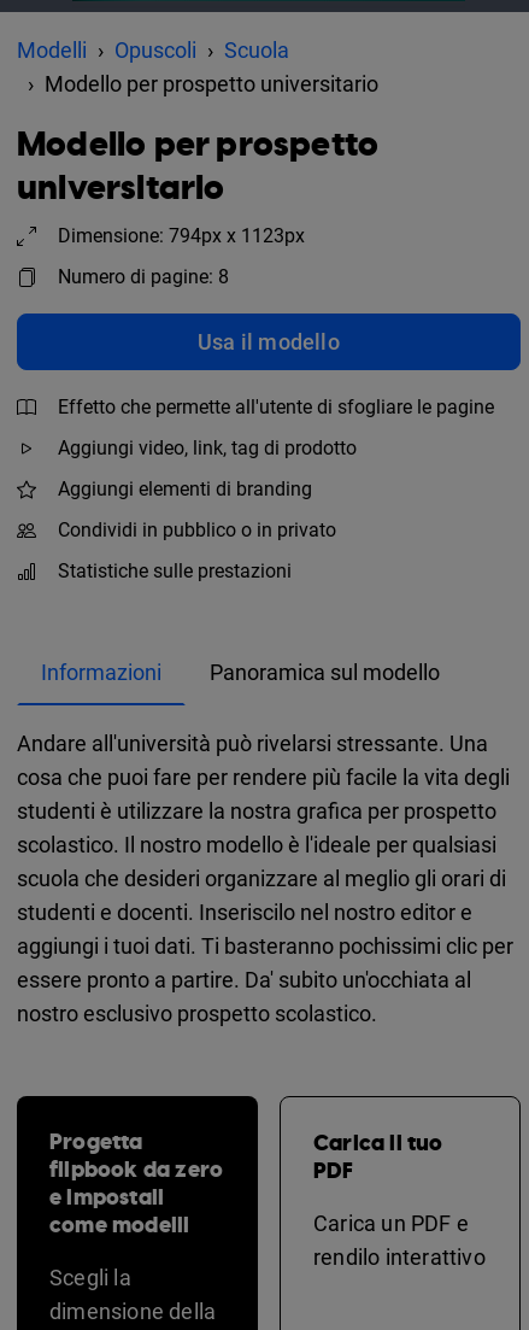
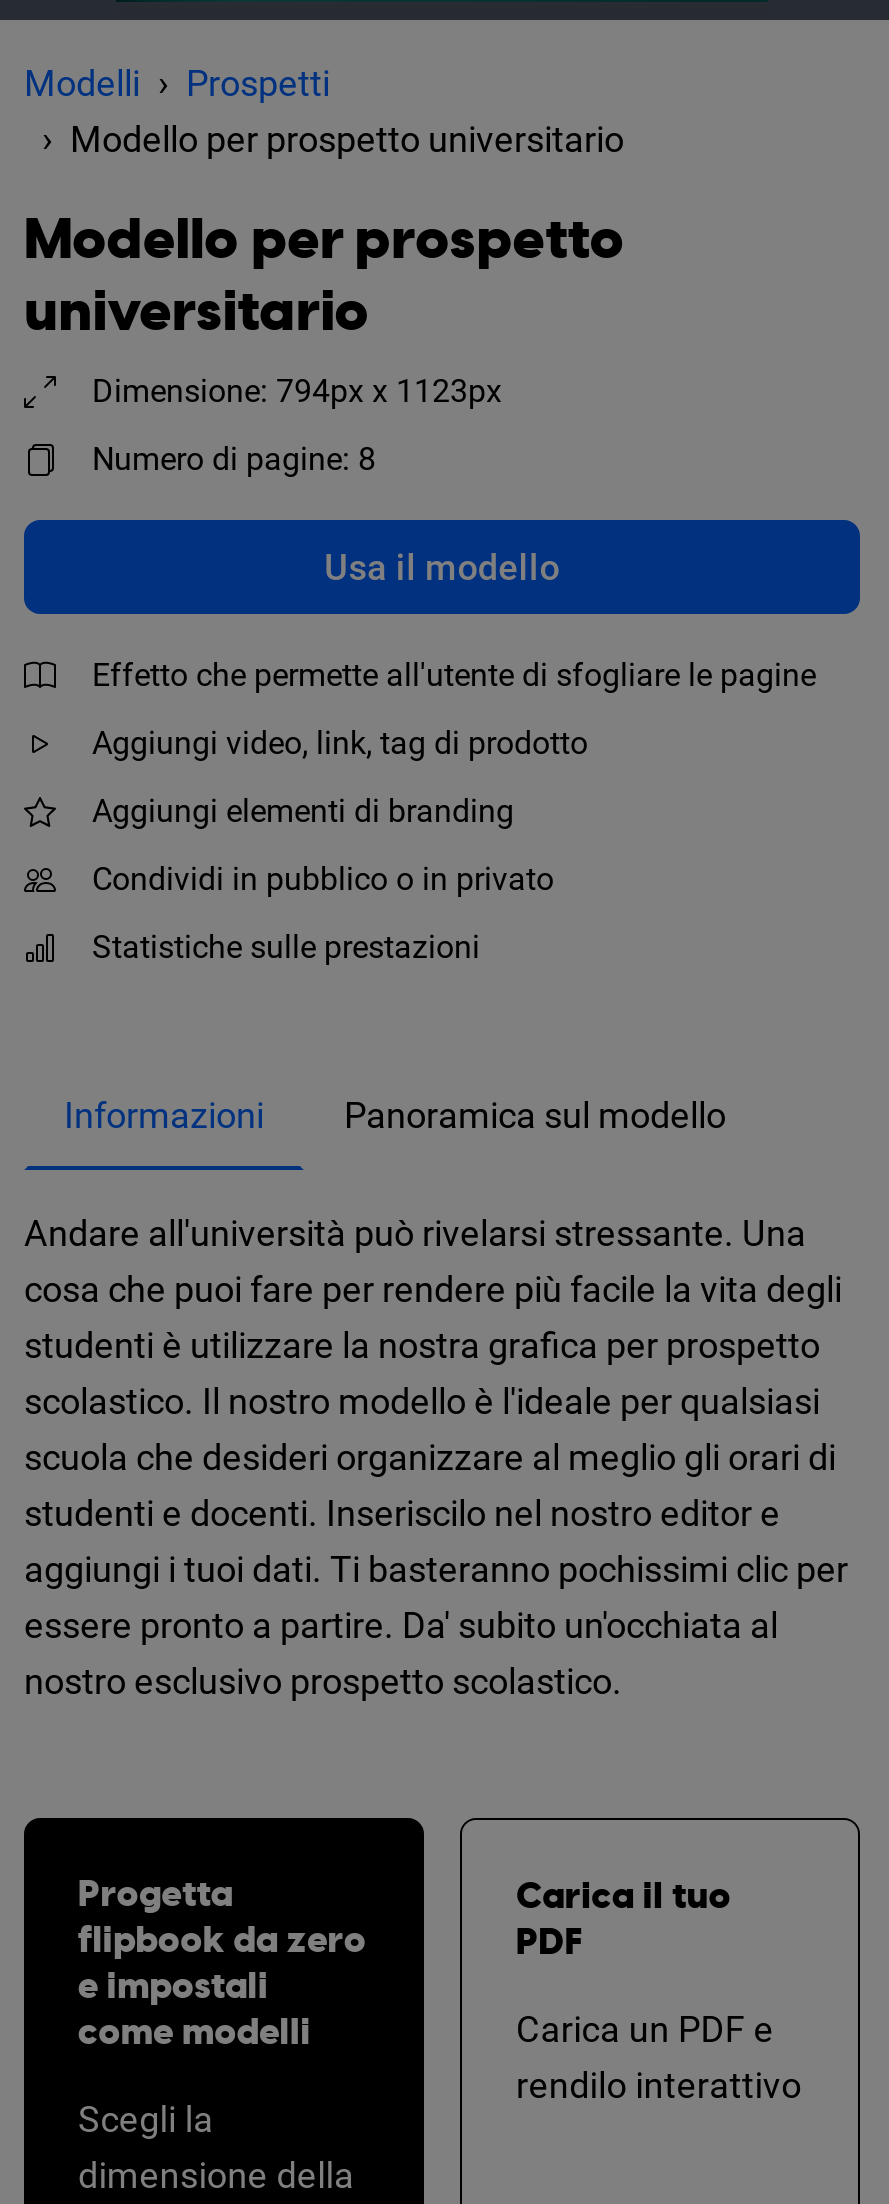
- Opuscoli
- Scuola
+ Prospetti
